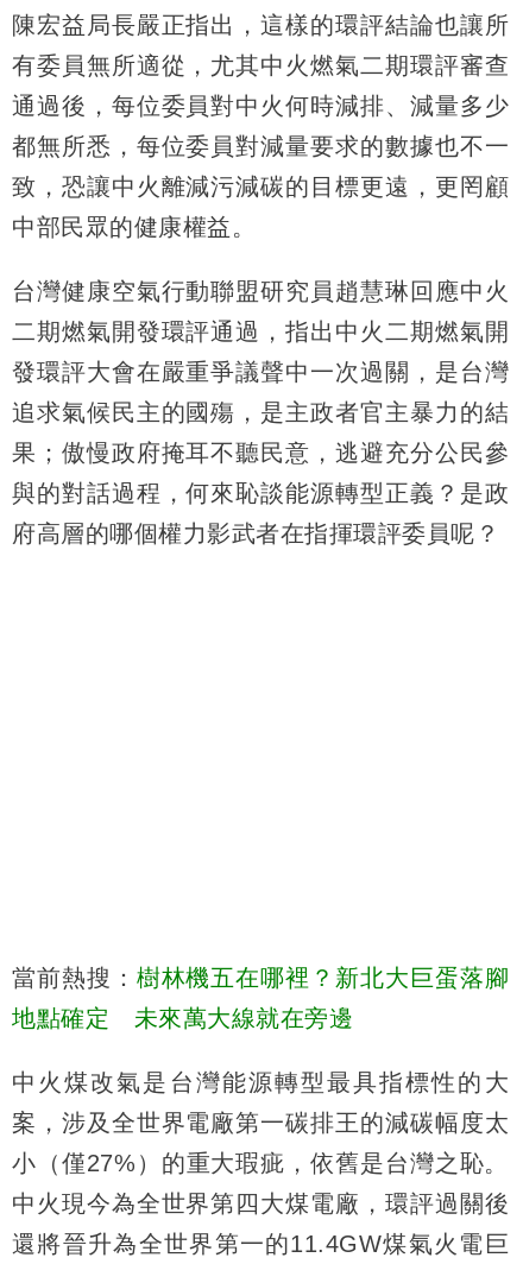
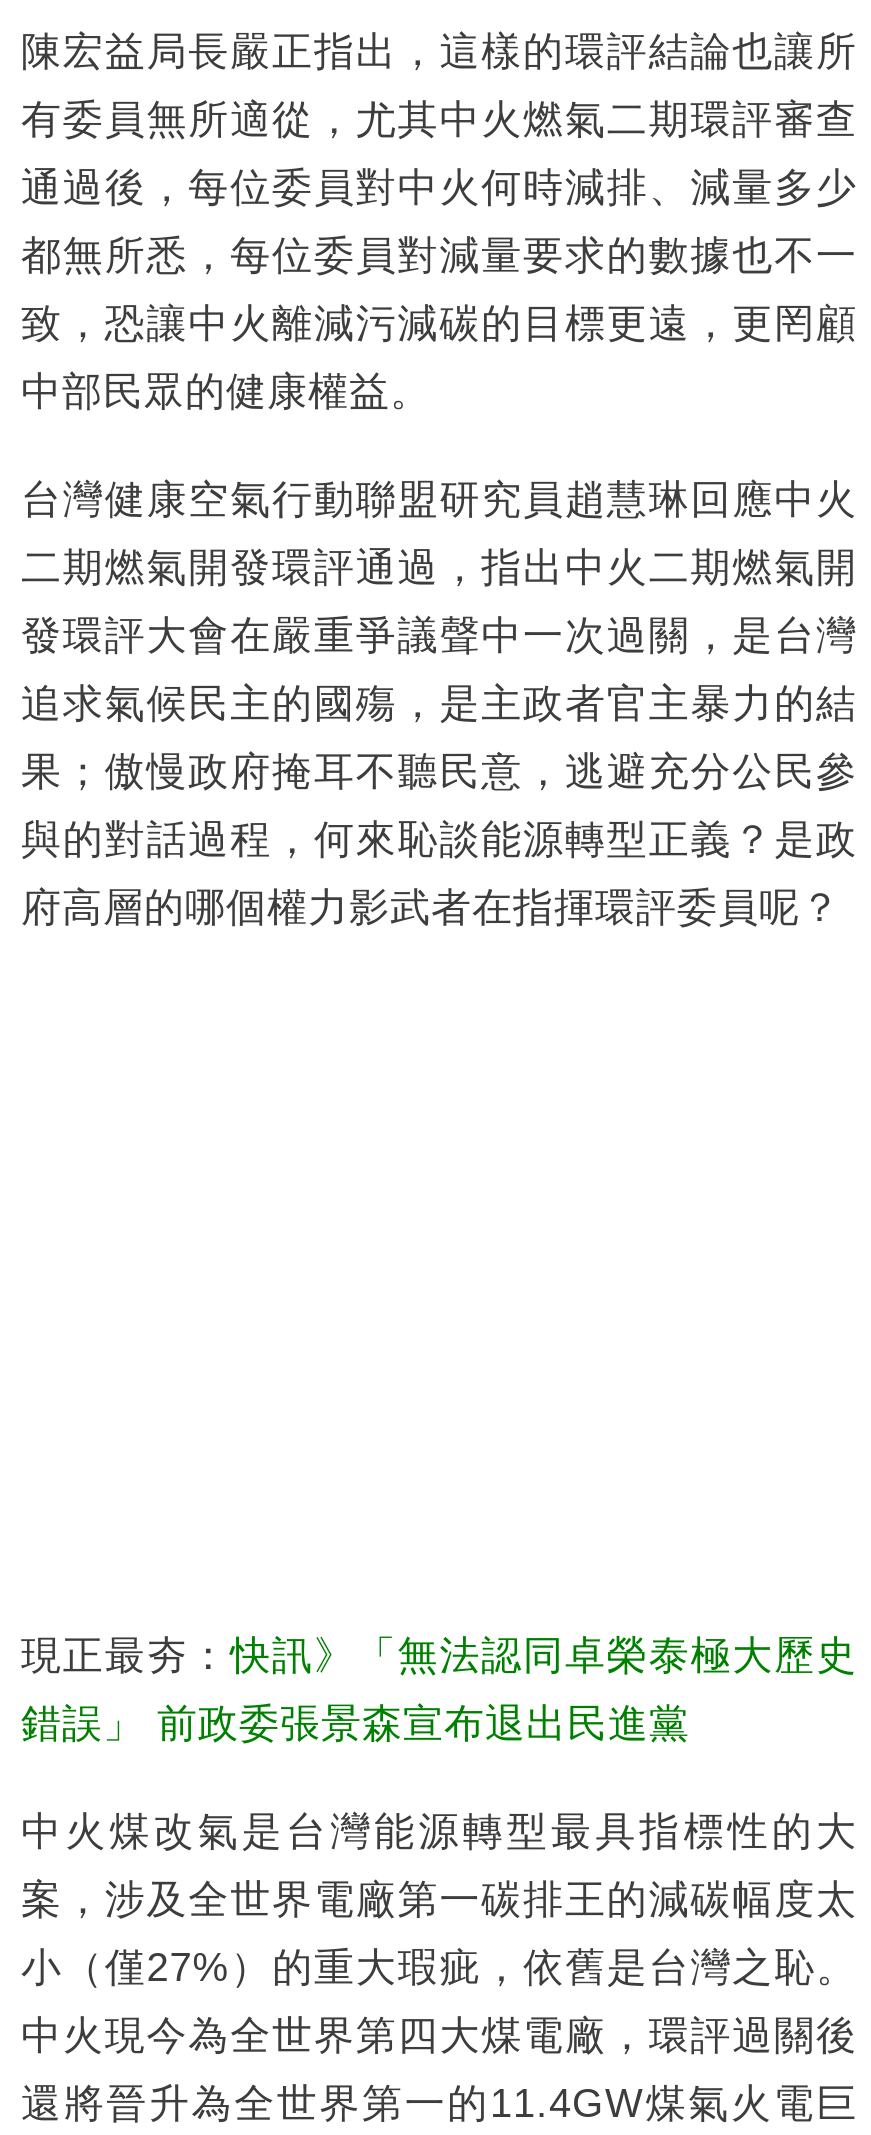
- 當前熱搜：樹林機五在哪裡？新北大巨蛋落腳
+ 現正最夯：快訊》「無法認同卓榮泰極大歷史

- 地點確定 未來萬大線就在旁邊
+ 錯誤」 前政委張景森宣布退出民進黨
